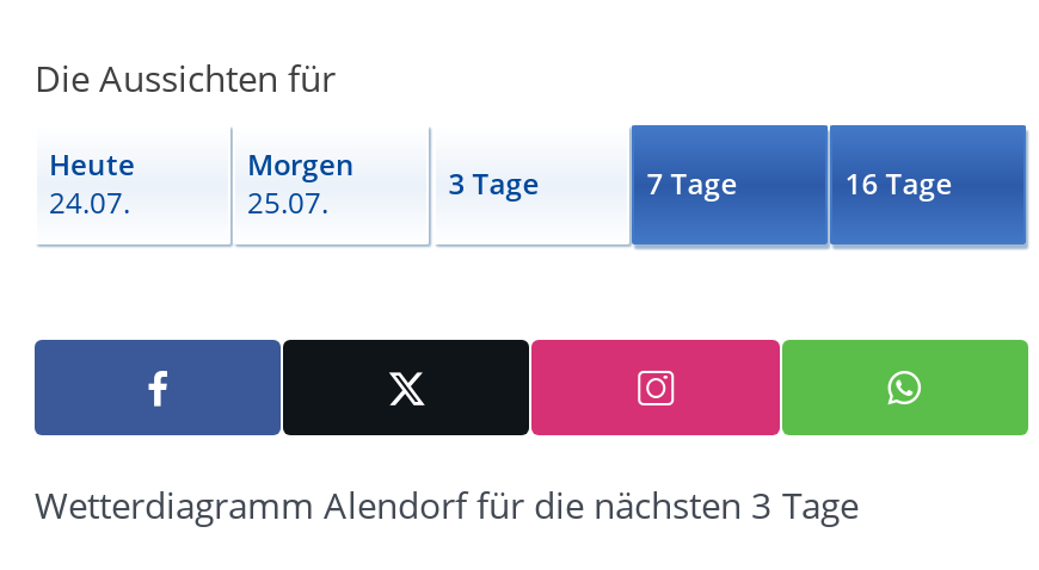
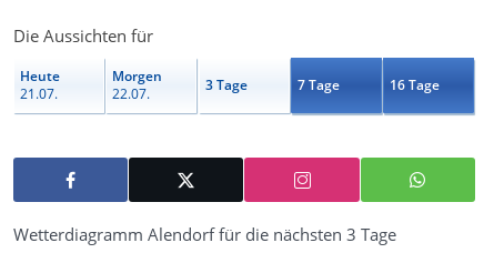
- 24.07.
+ 21.07.

- 25.07.
+ 22.07.
